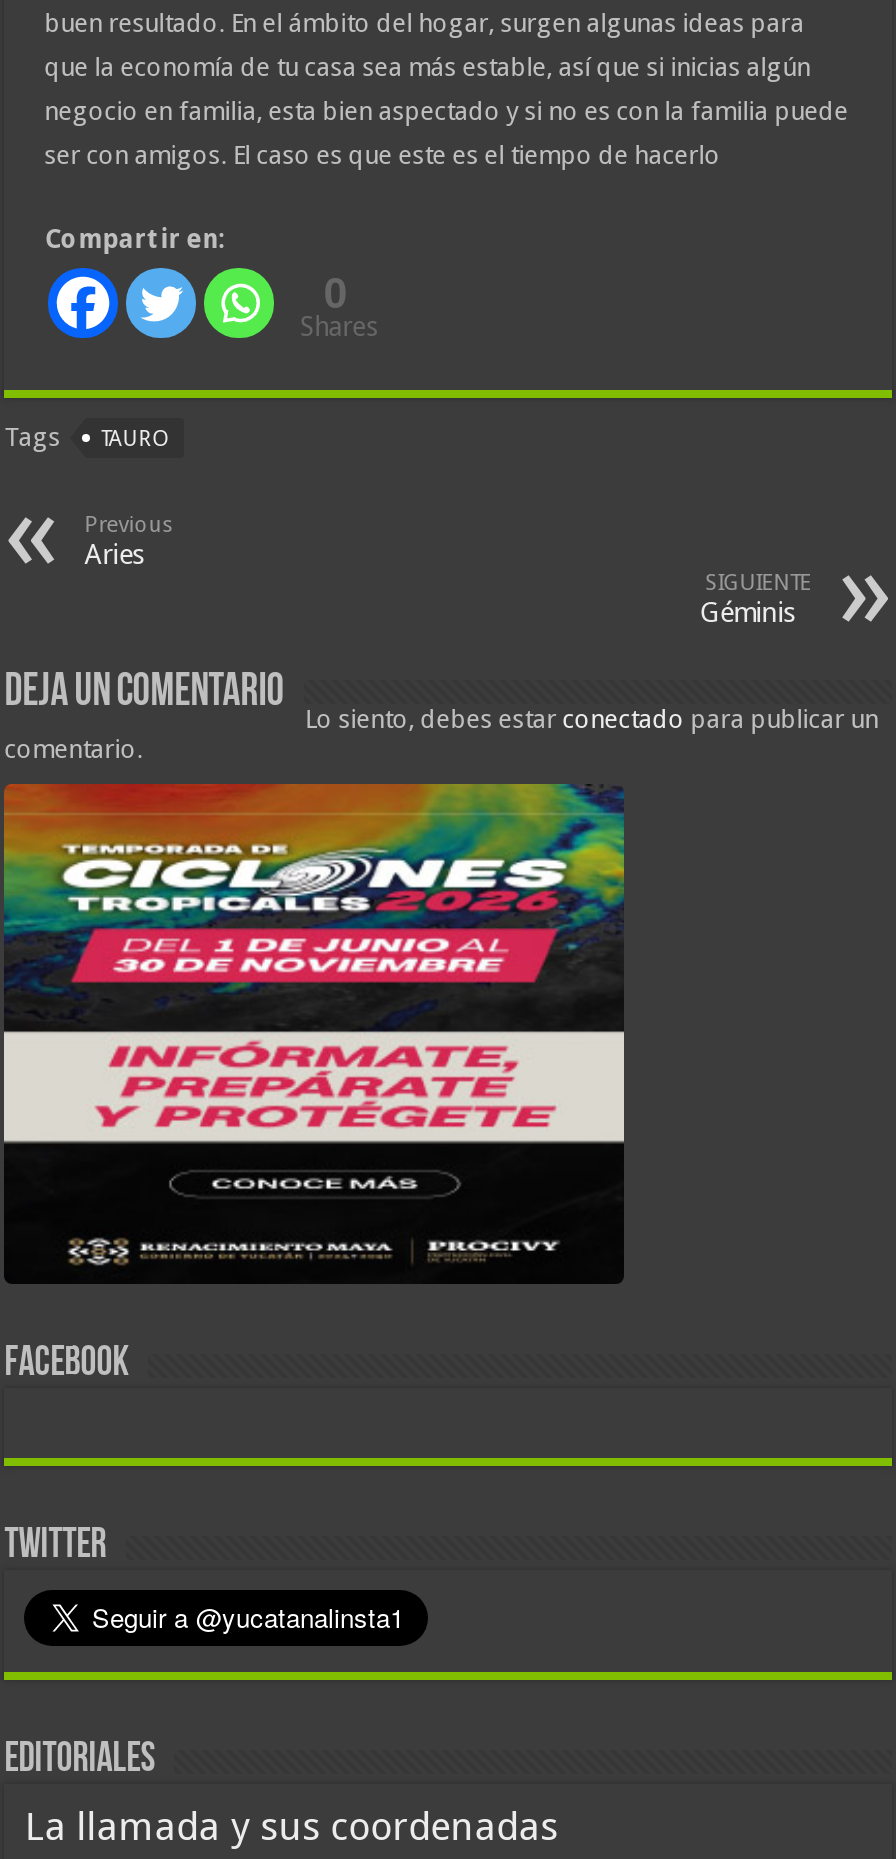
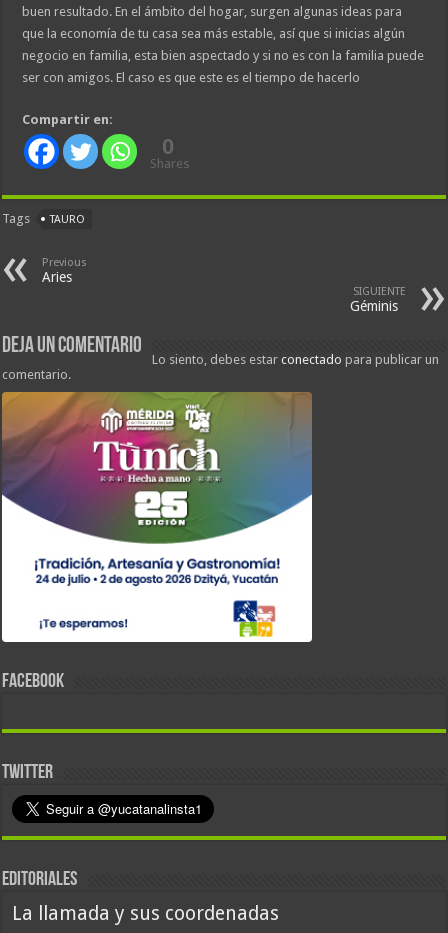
- [image]
+ [image]
